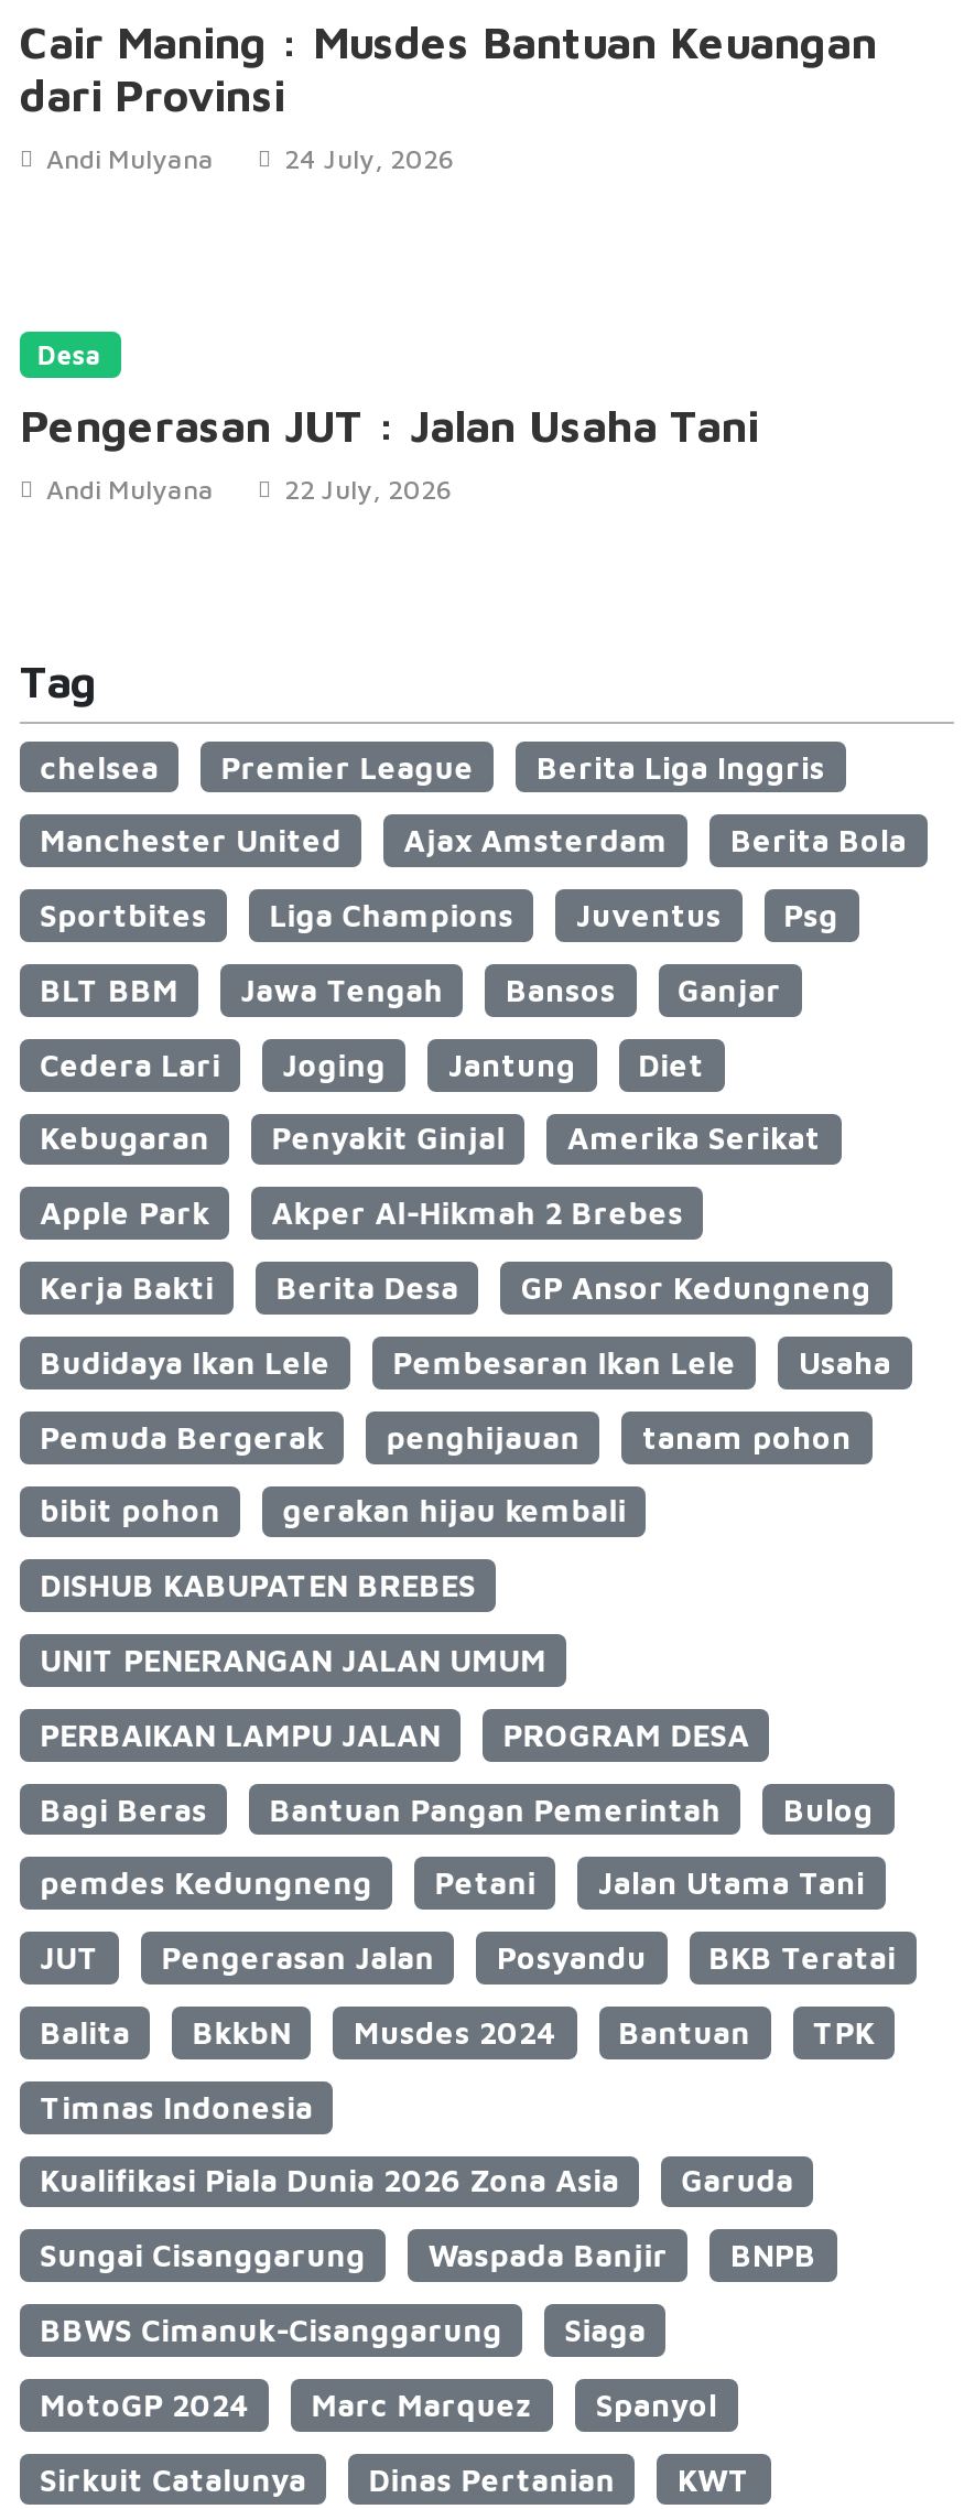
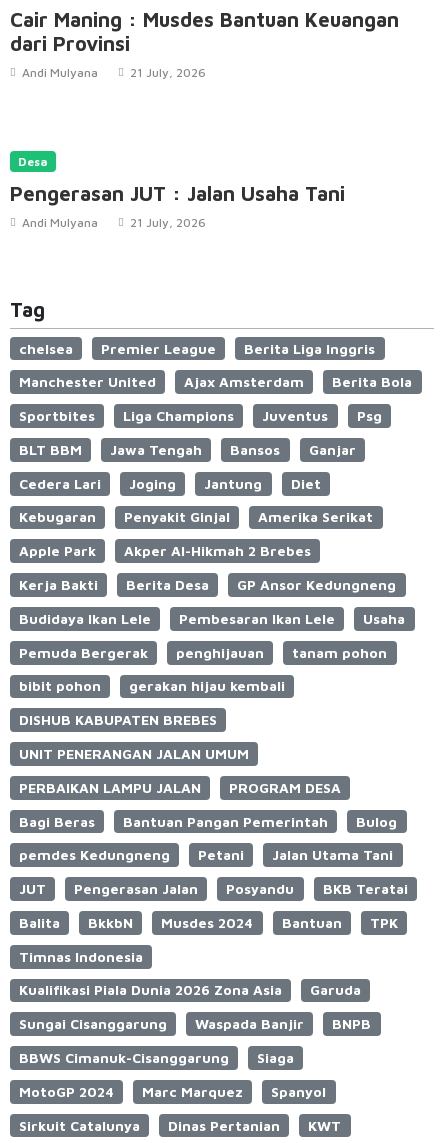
- 24 July, 2026
+ 21 July, 2026

- 22 July, 2026
+ 21 July, 2026
